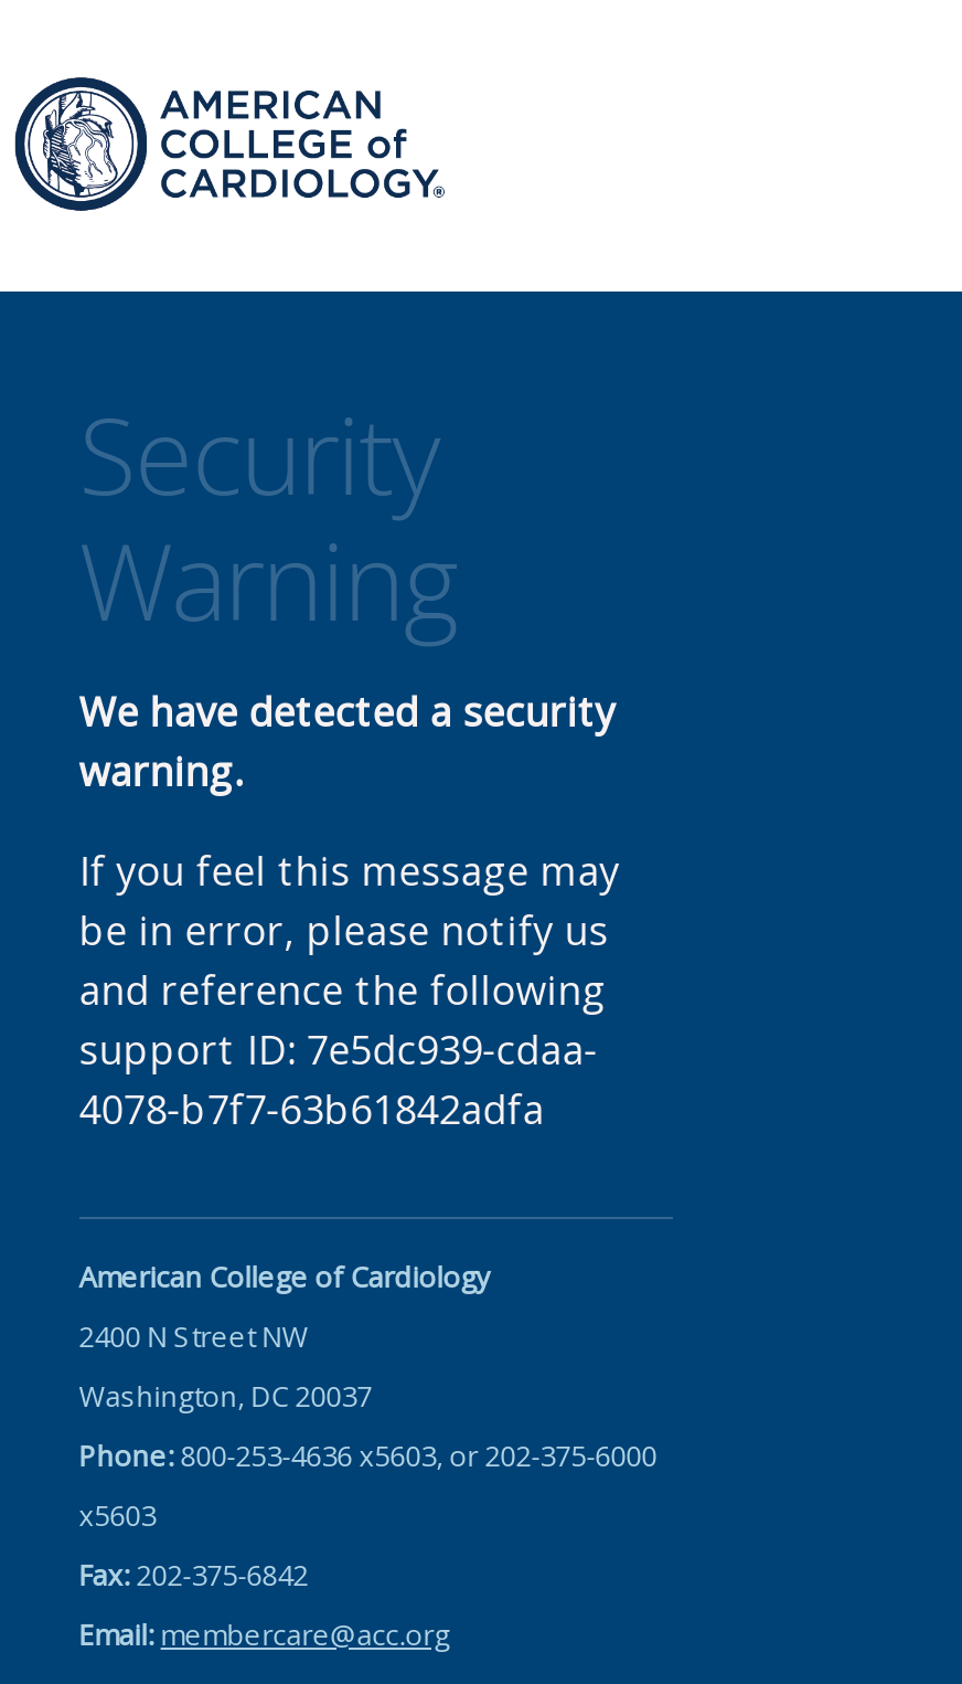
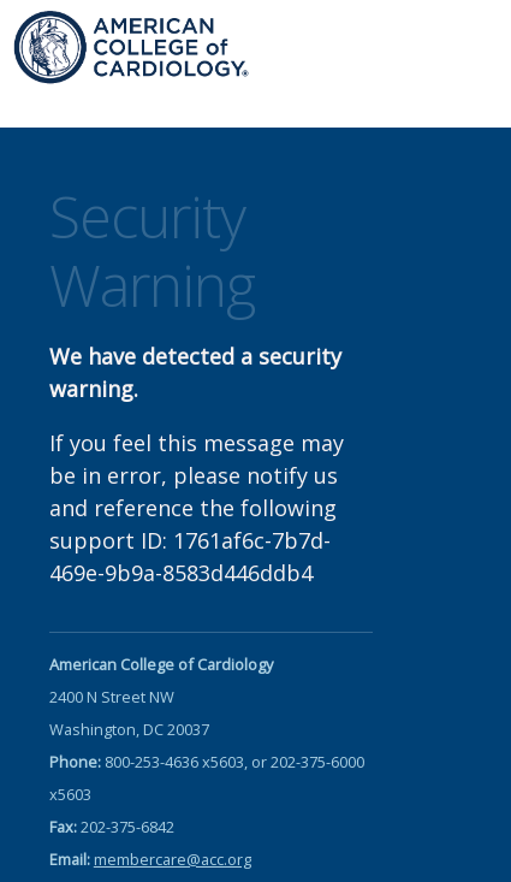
- support ID: 7e5dc939-cdaa-
- 4078-b7f7-63b61842adfa
+ support ID: 1761af6c-7b7d-
+ 469e-9b9a-8583d446ddb4
